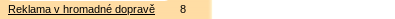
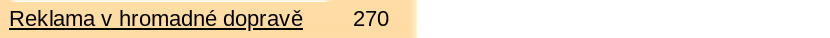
- 8
+ 270
